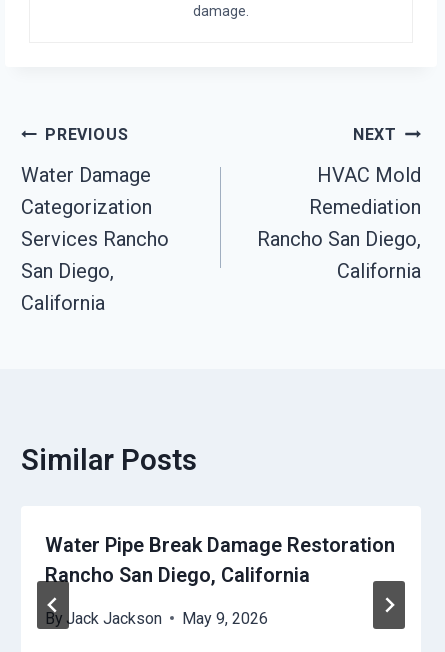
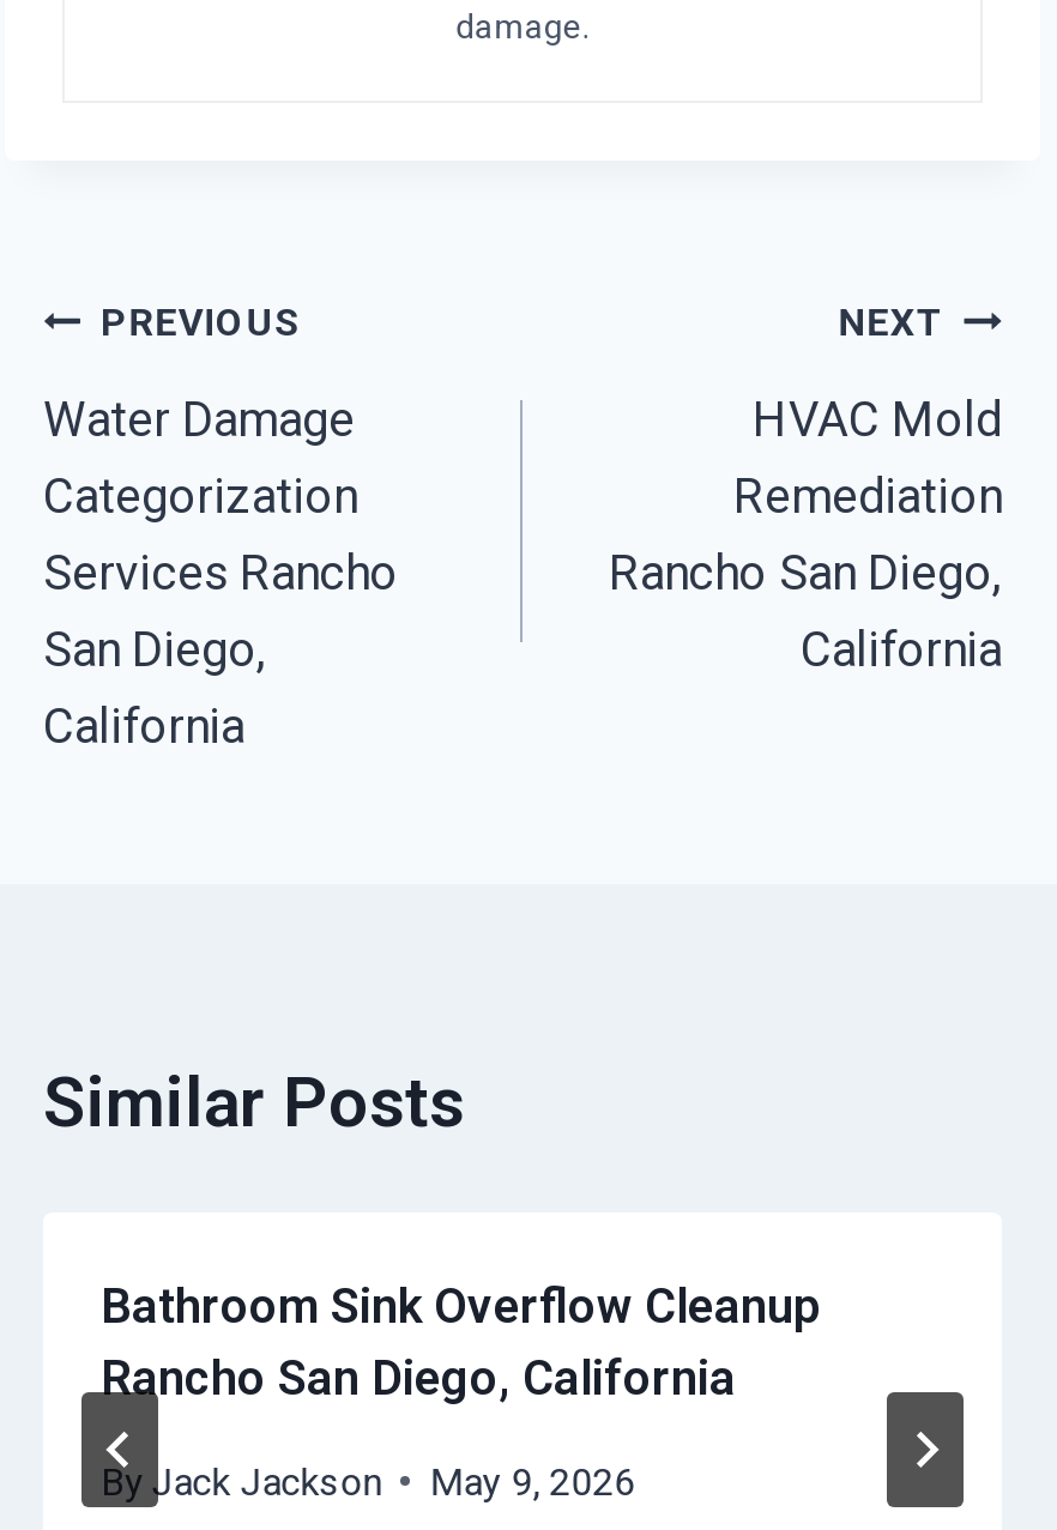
- Water Pipe Break Damage Restoration
+ Bathroom Sink Overflow Cleanup
